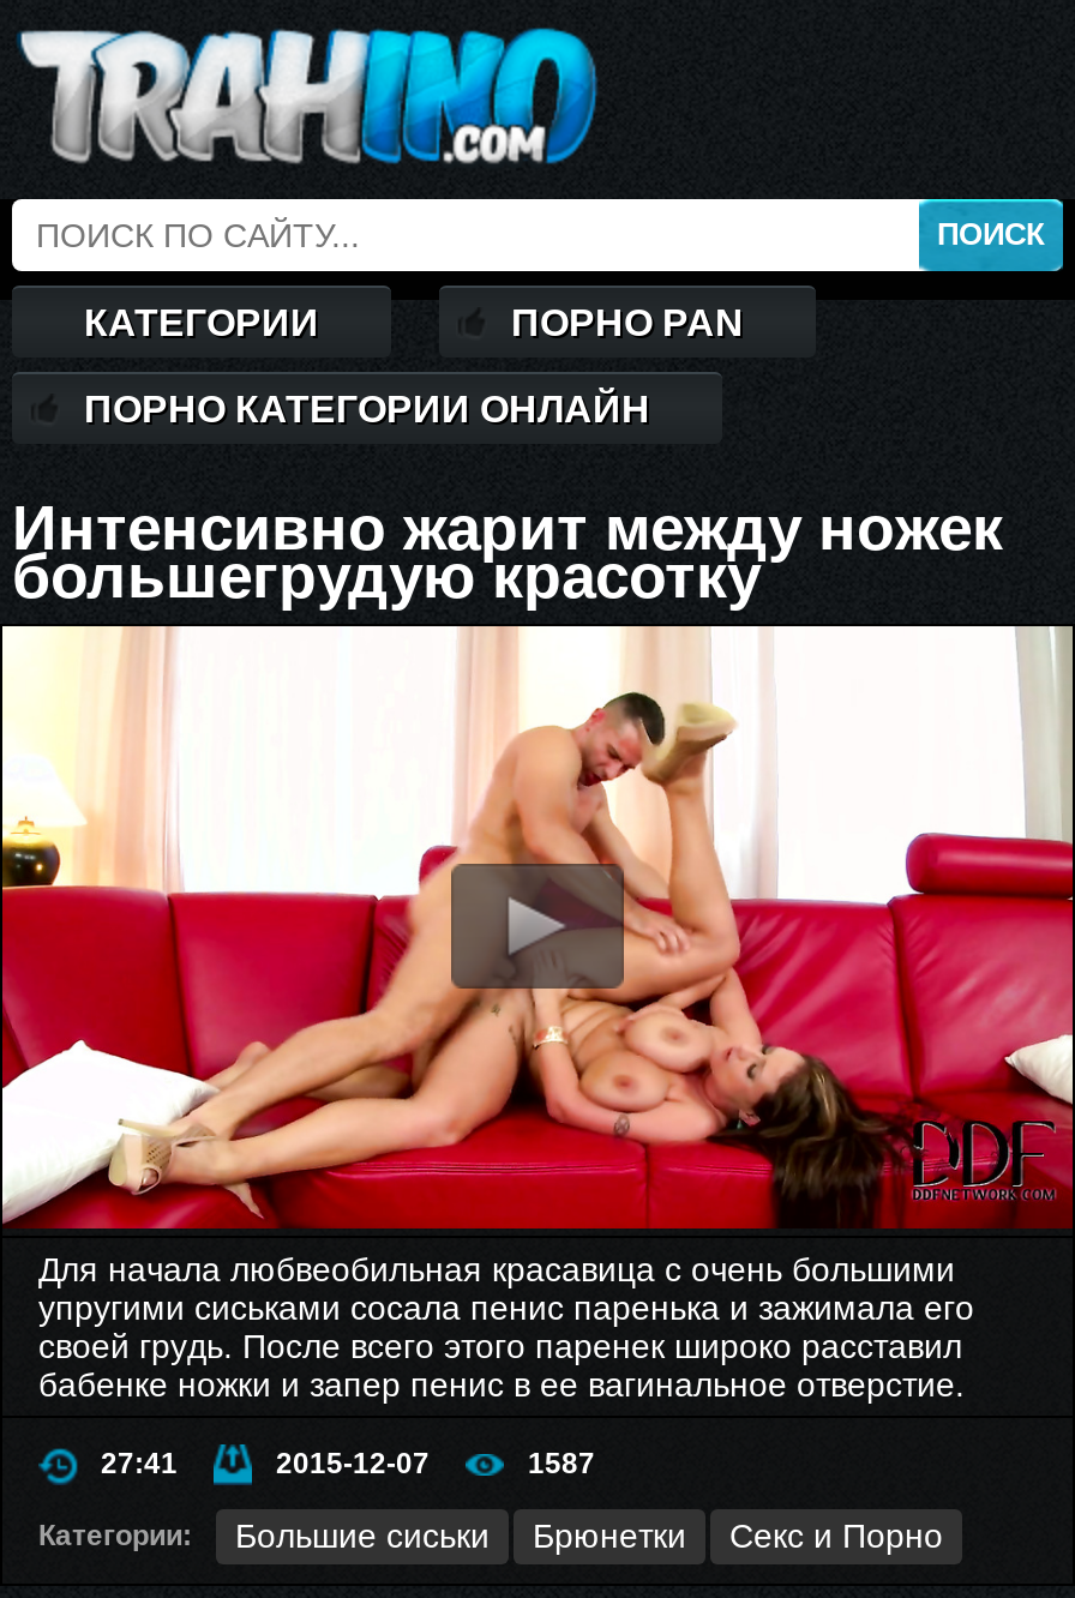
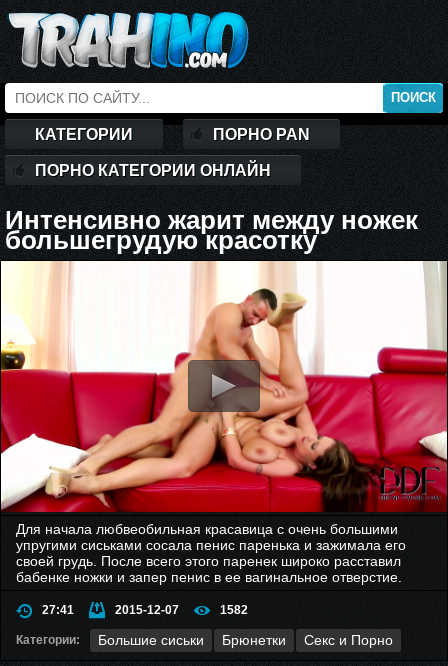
- 1587
+ 1582
